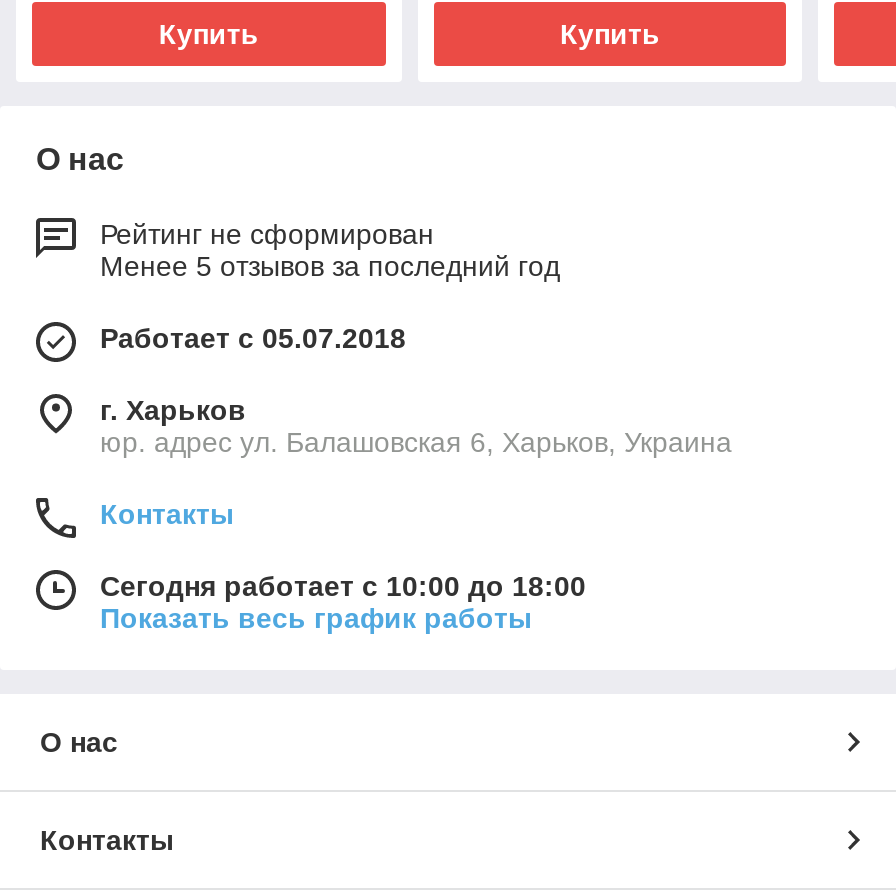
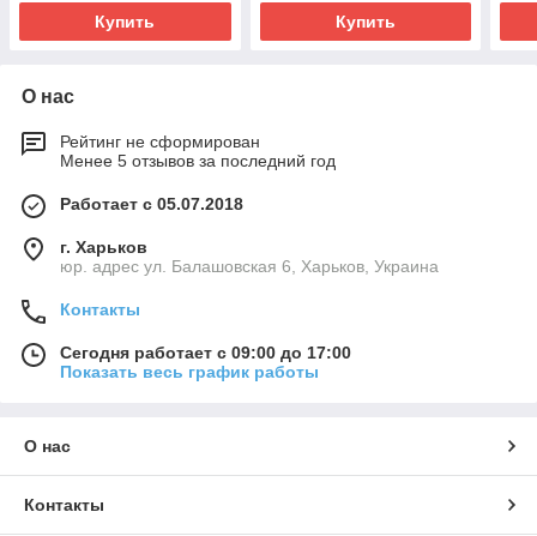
- Сегодня работает с 10:00 до 18:00
+ Сегодня работает с 09:00 до 17:00
